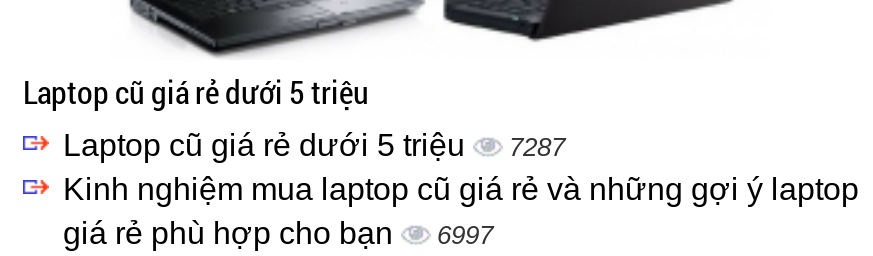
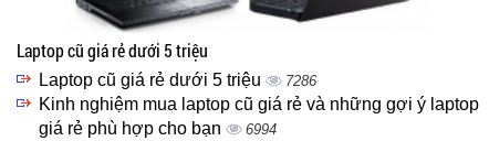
- Laptop cũ giá rẻ dưới 5 triệu 7287
+ Laptop cũ giá rẻ dưới 5 triệu 7286

- giá rẻ phù hợp cho bạn 6997
+ giá rẻ phù hợp cho bạn 6994
